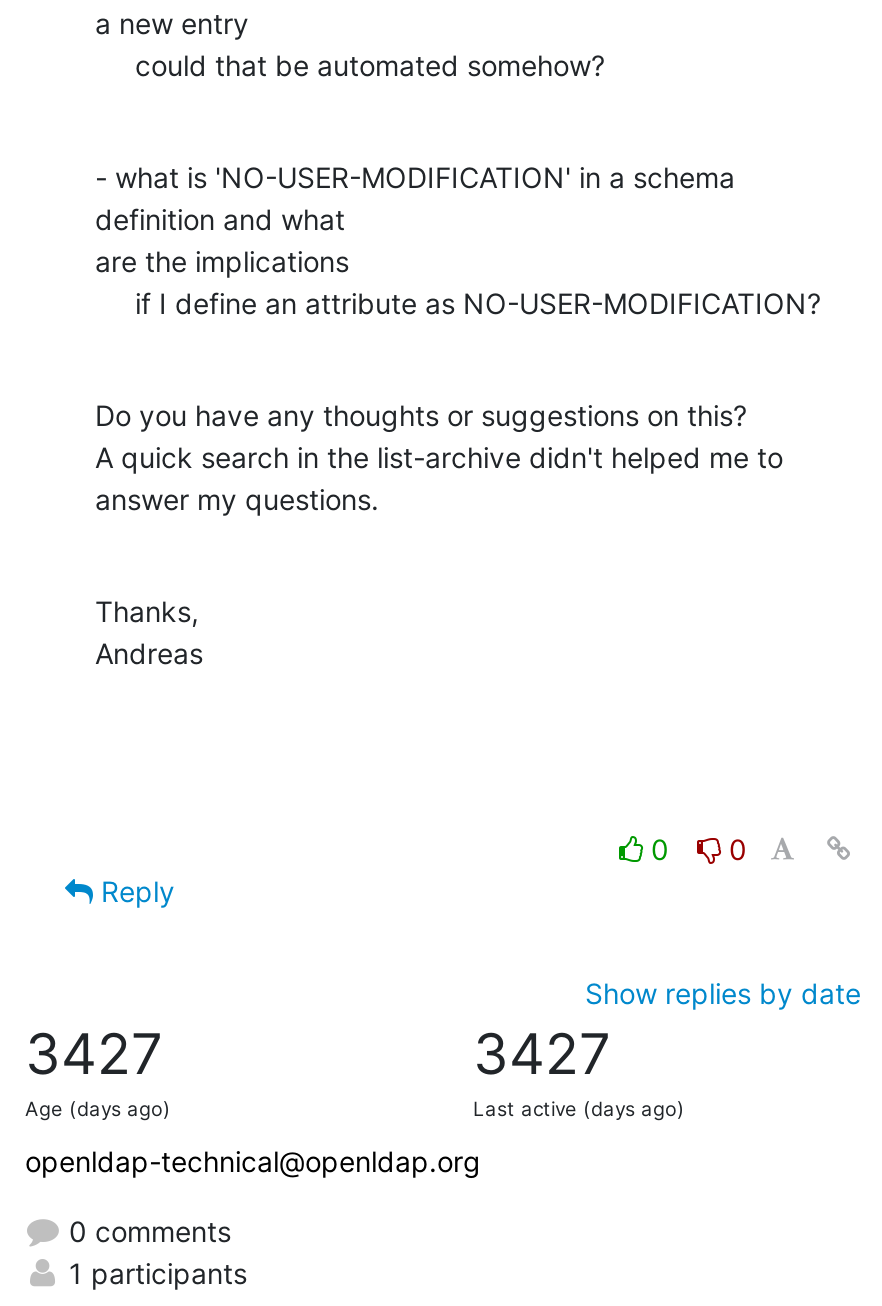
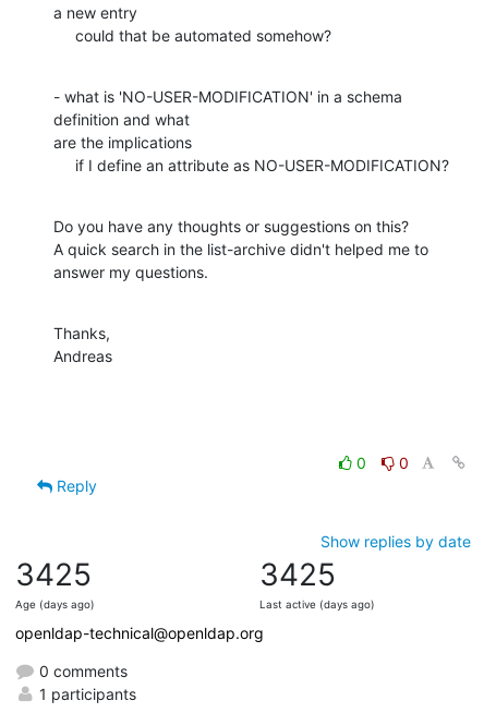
- 3427
+ 3425

- 3427
+ 3425
